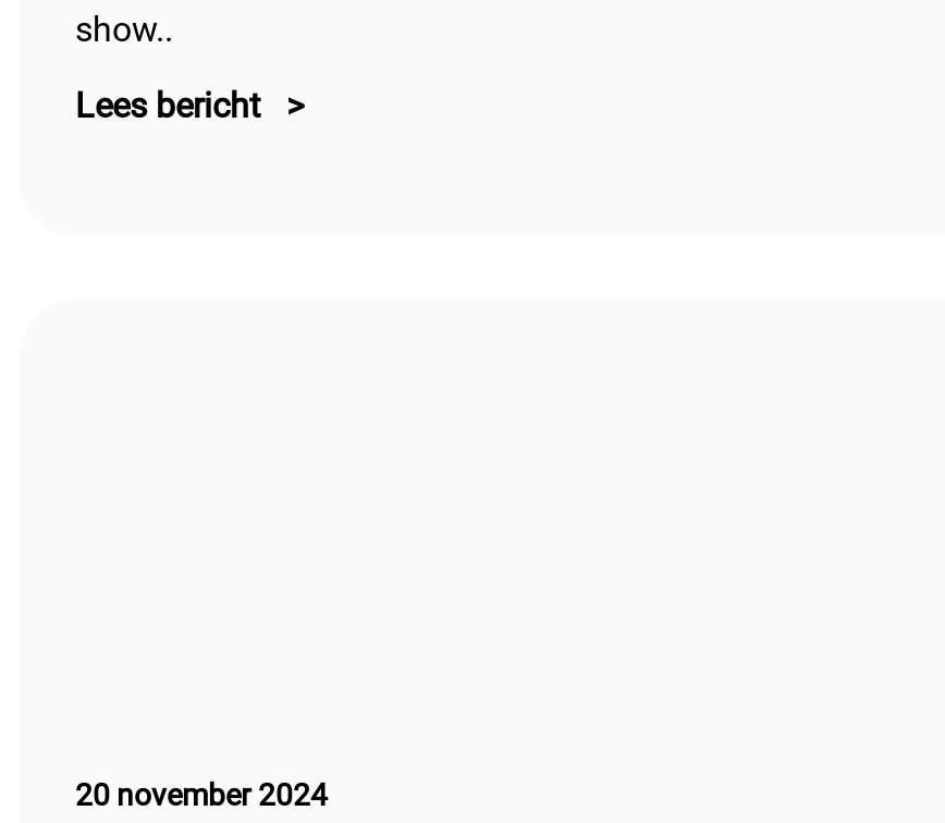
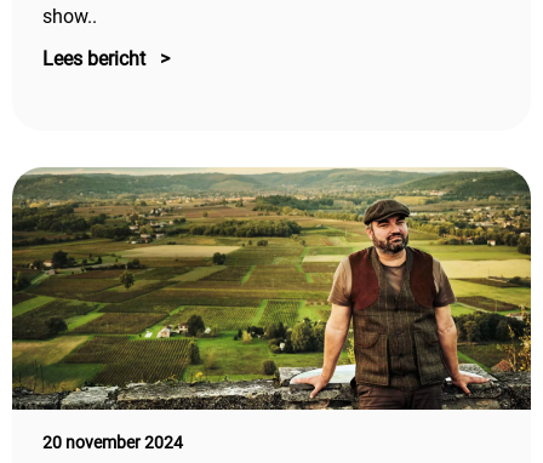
+ [image]
